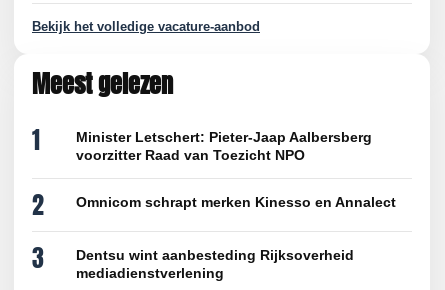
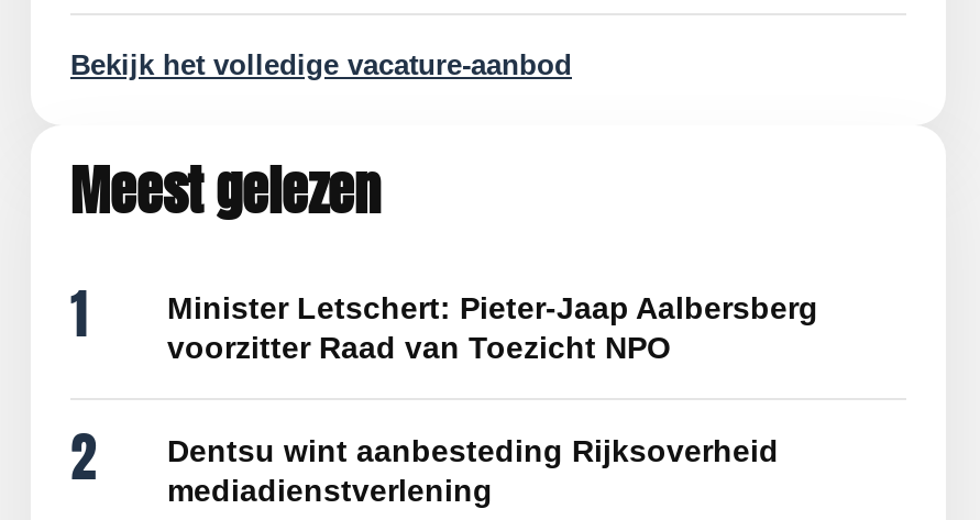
- Omnicom schrapt merken Kinesso en Annalect
- 3
